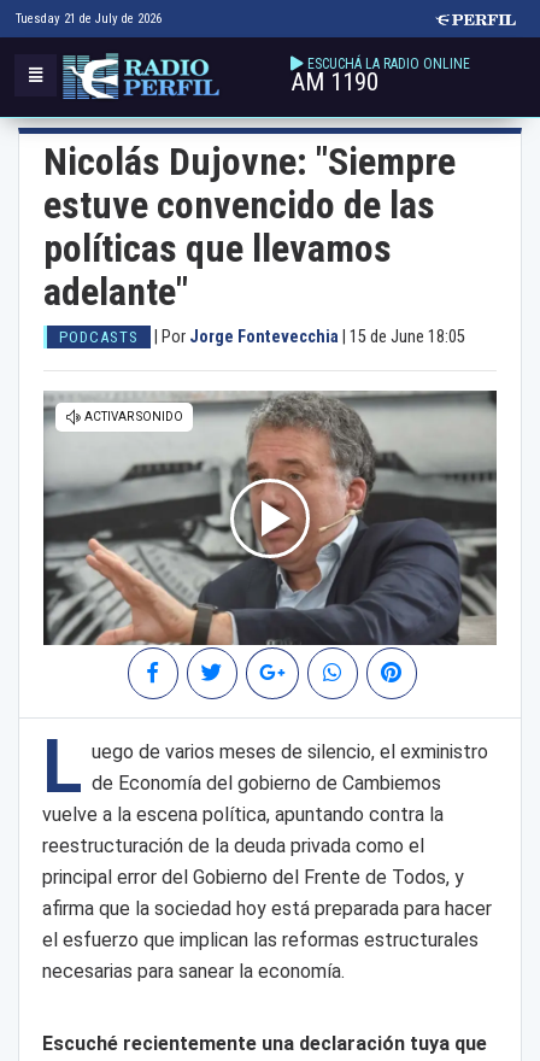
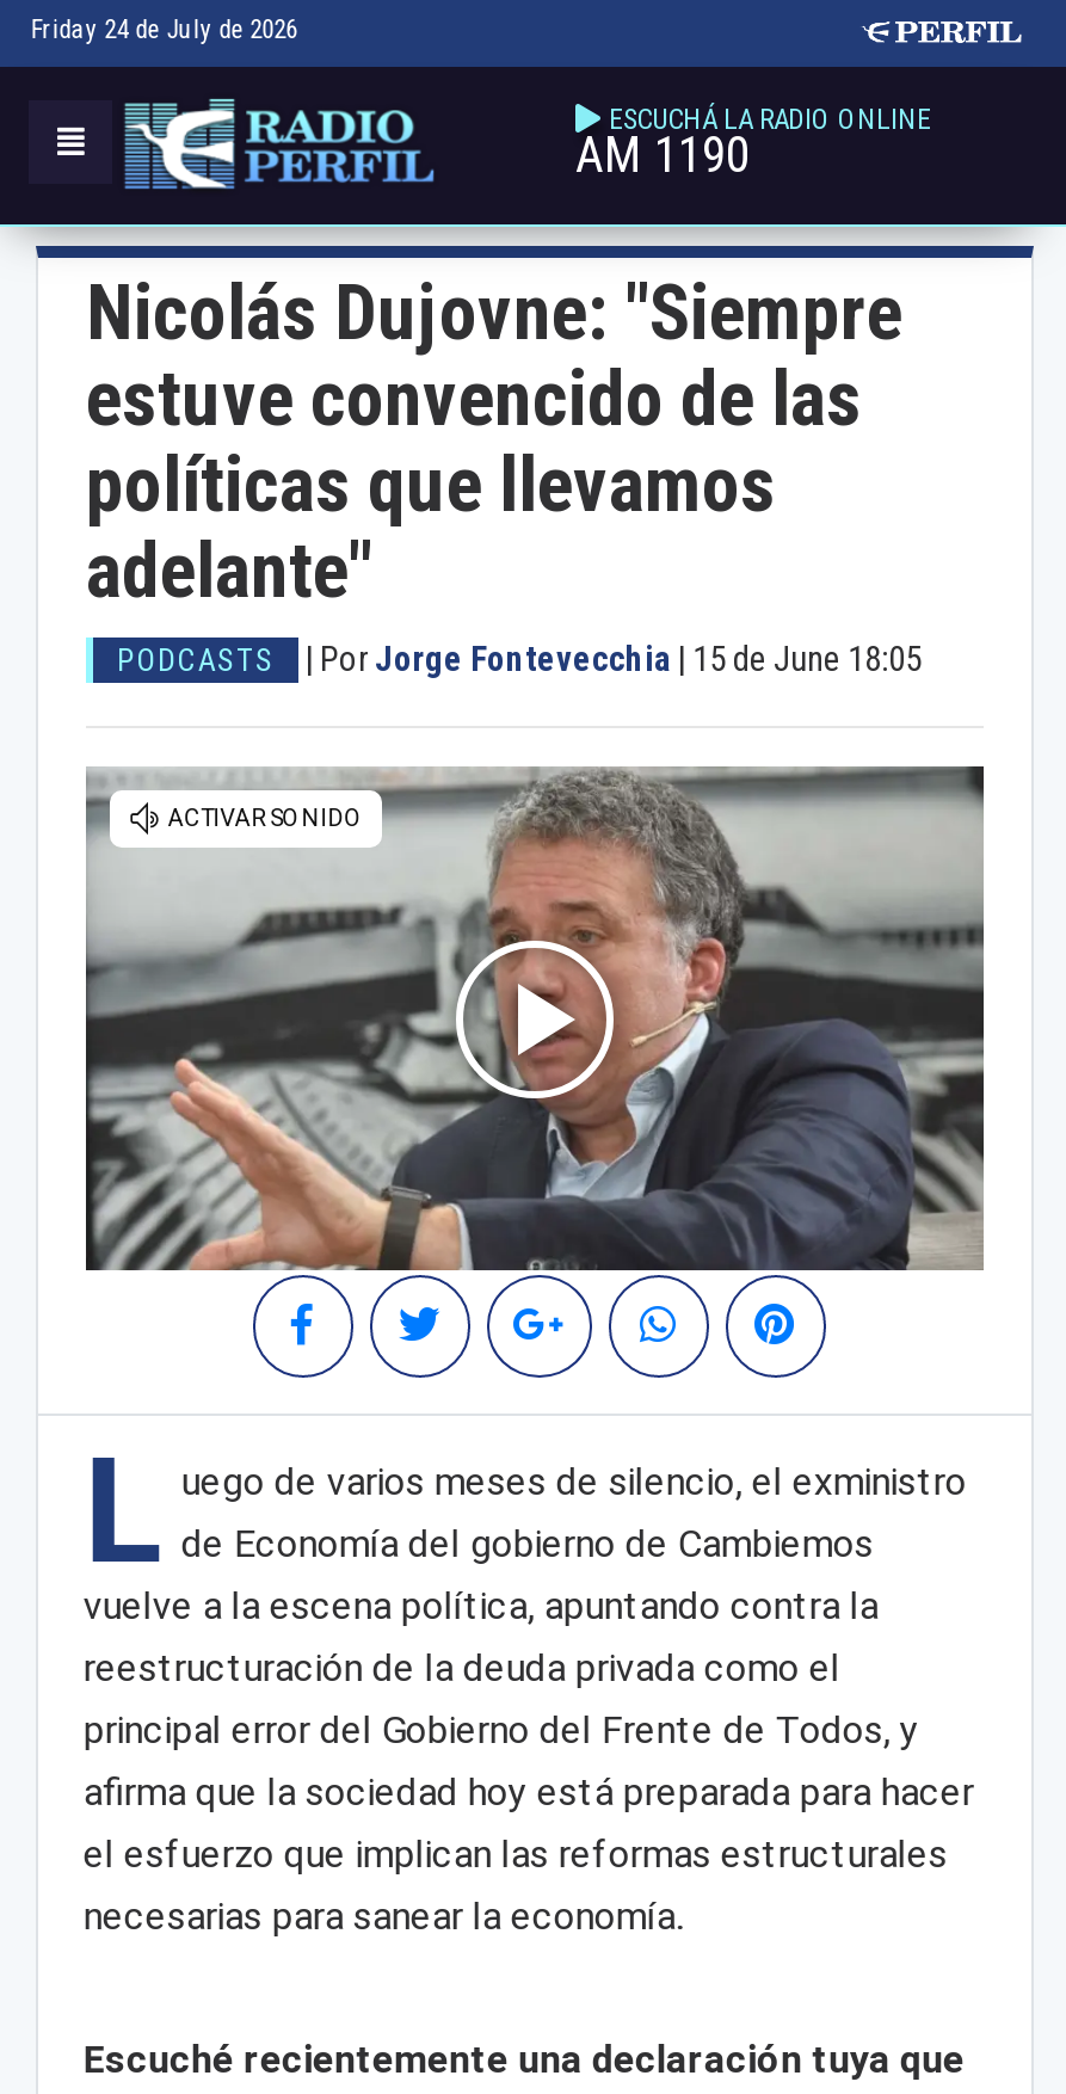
- Tuesday 21 de July de 2026
+ Friday 24 de July de 2026
